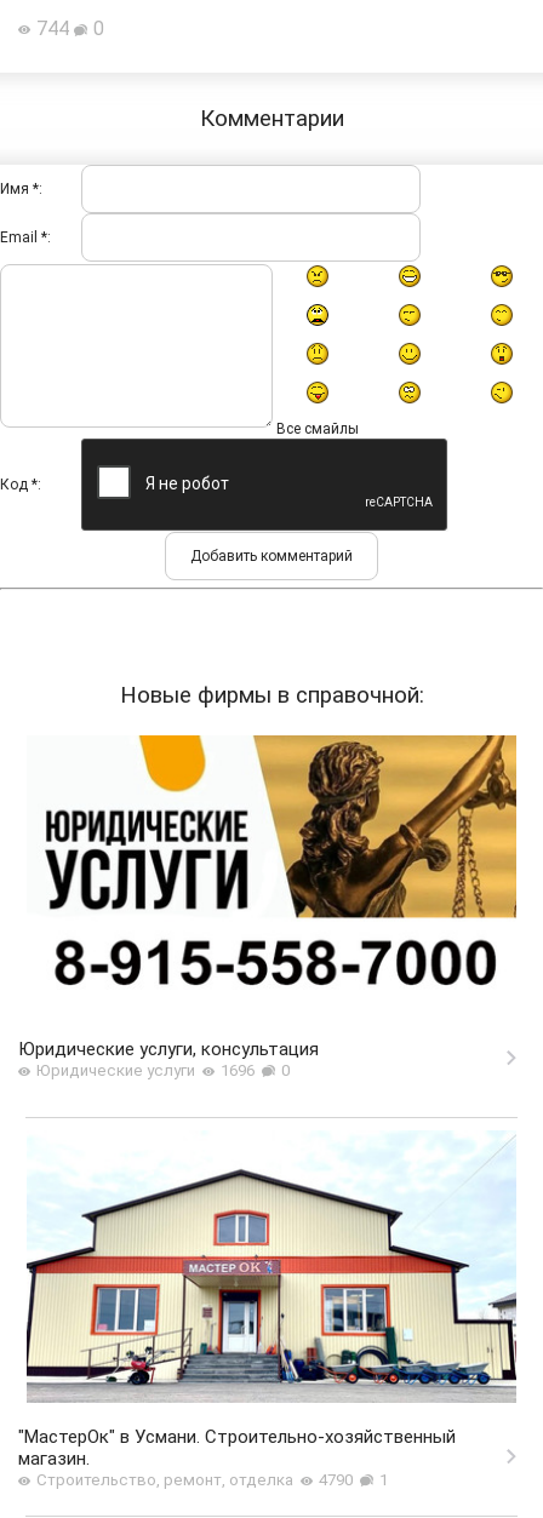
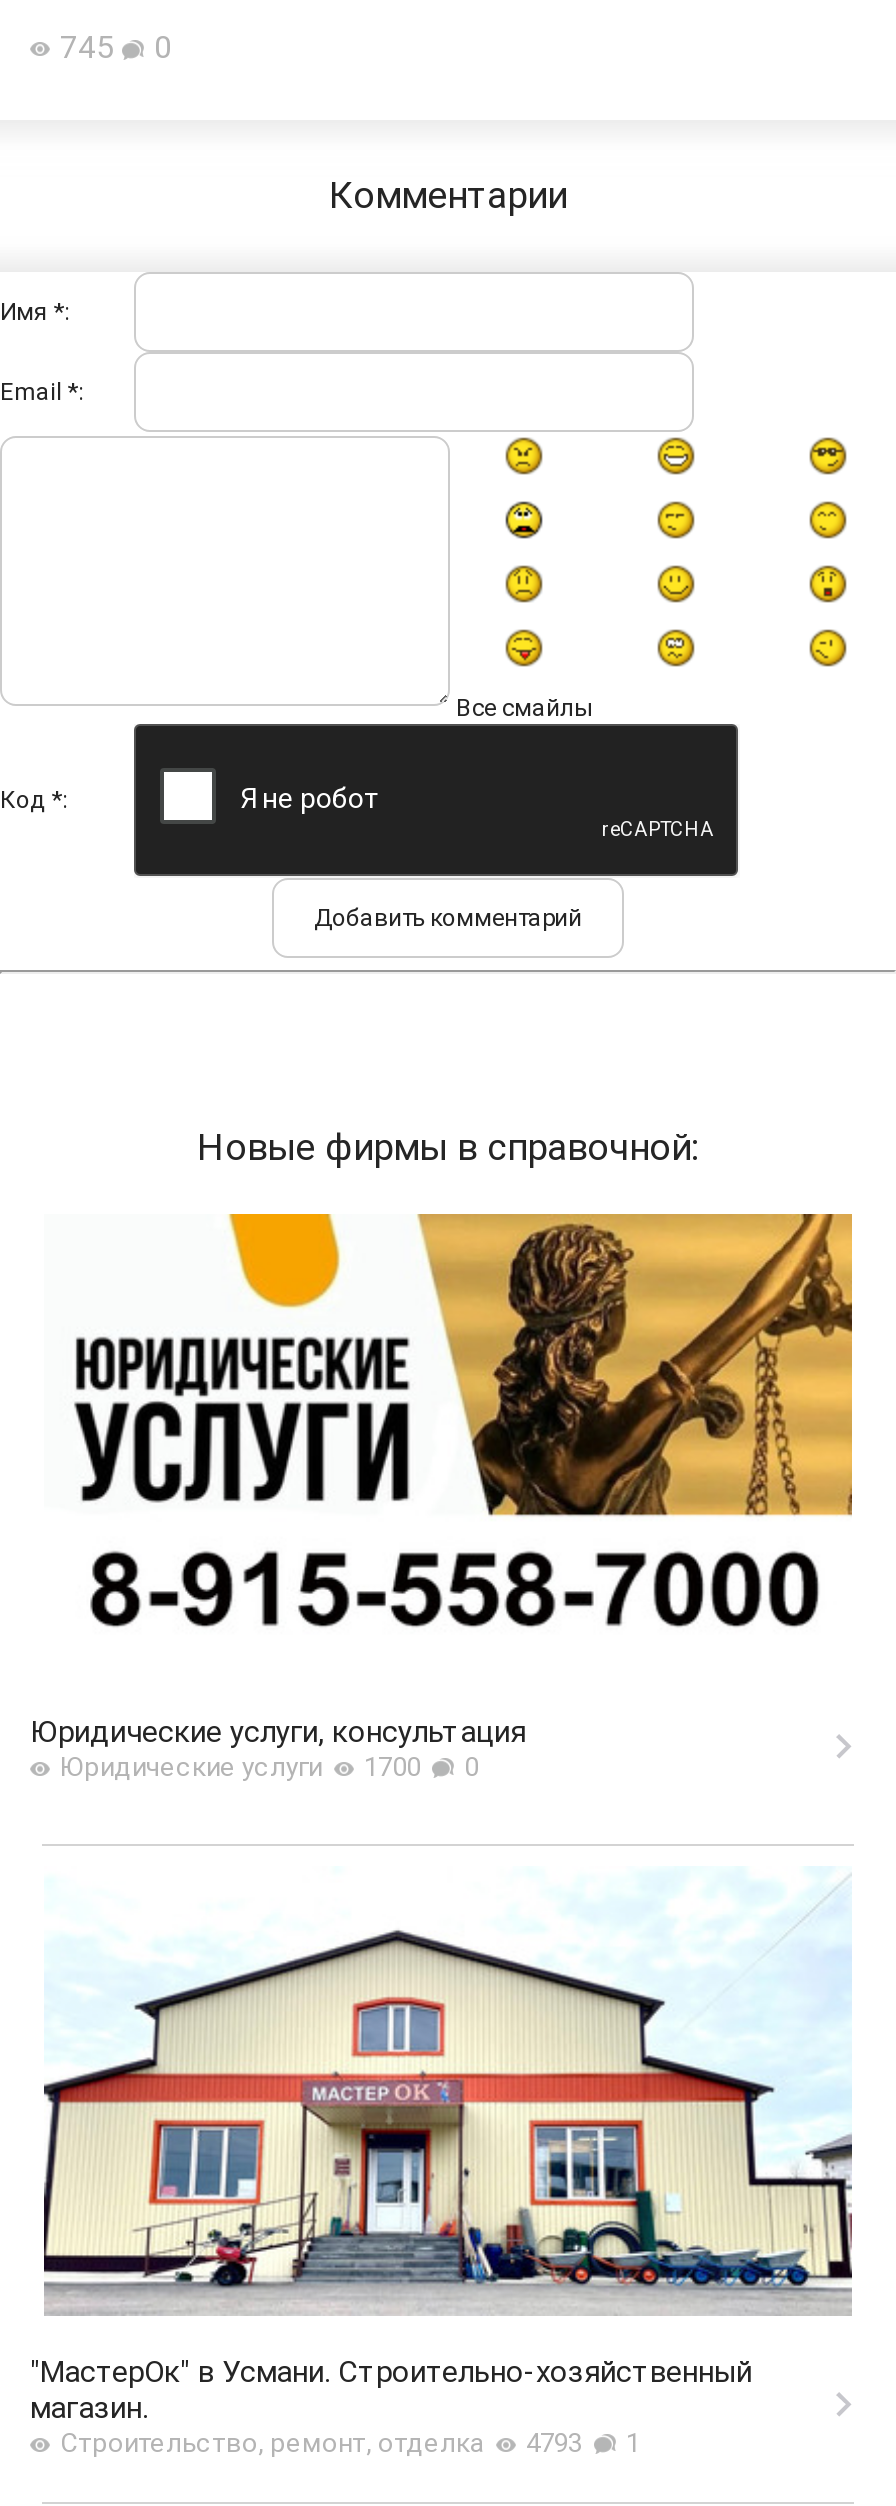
- 744 0
+ 745 0

- Юридические услуги 1696 0
+ Юридические услуги 1700 0

- Строительство, ремонт, отделка 4790 1
+ Строительство, ремонт, отделка 4793 1
